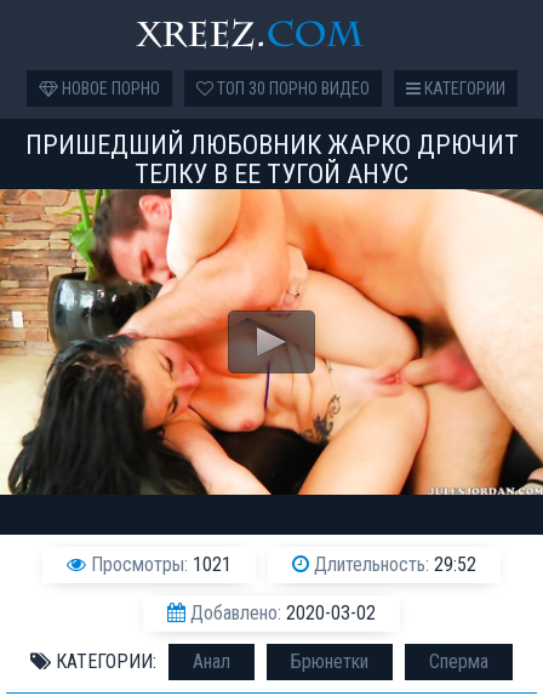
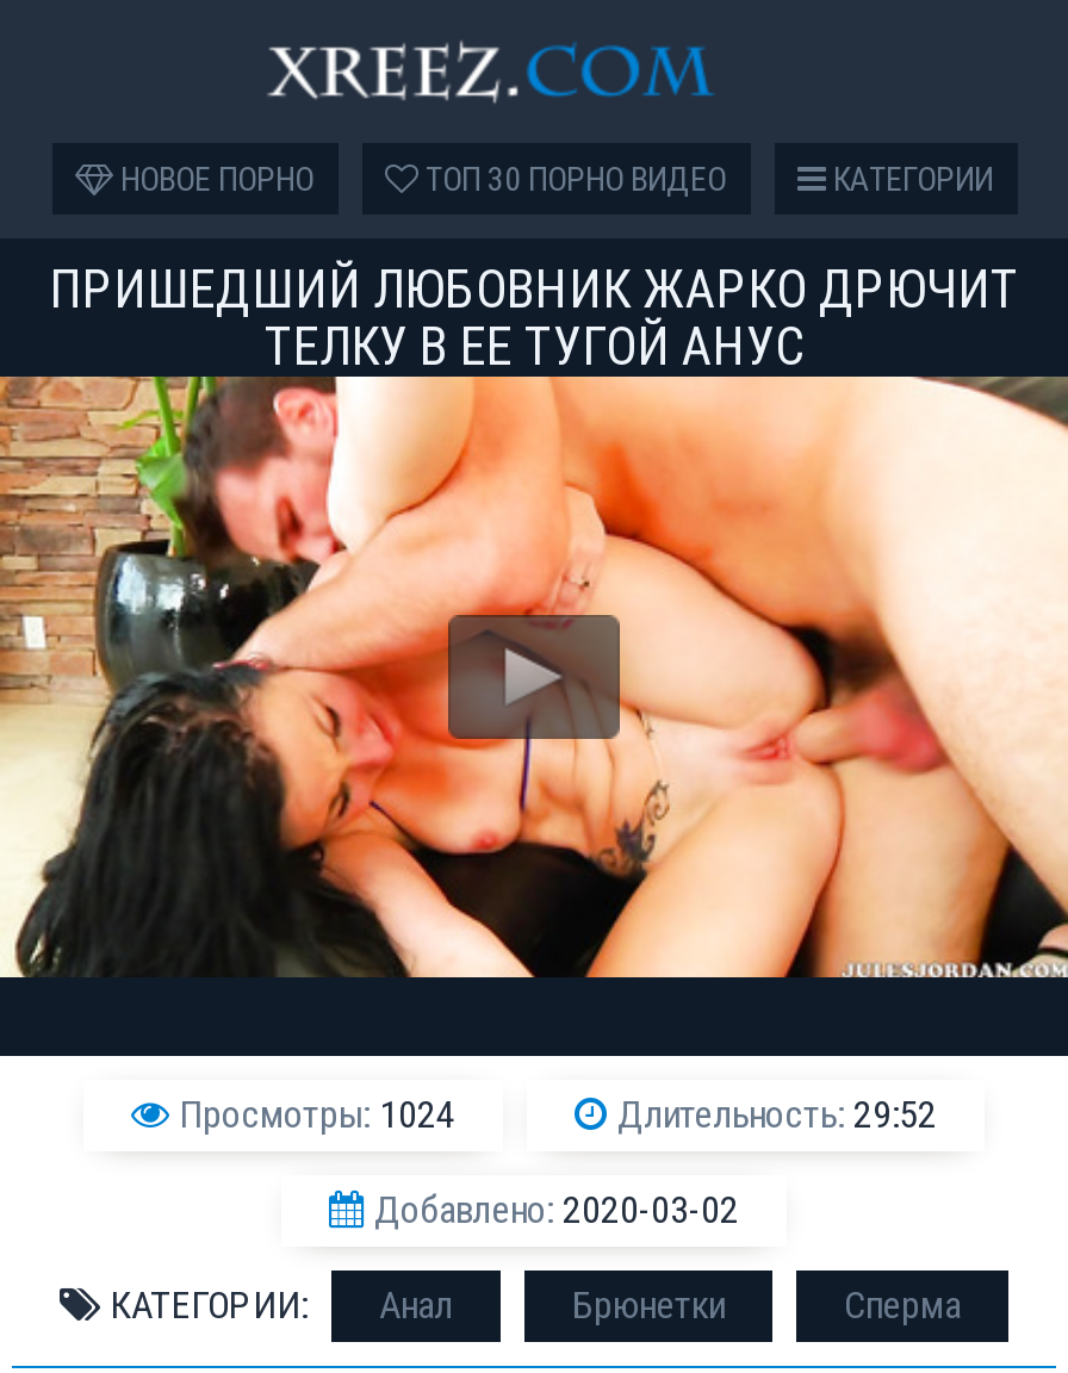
- Просмотры: 1021
+ Просмотры: 1024
